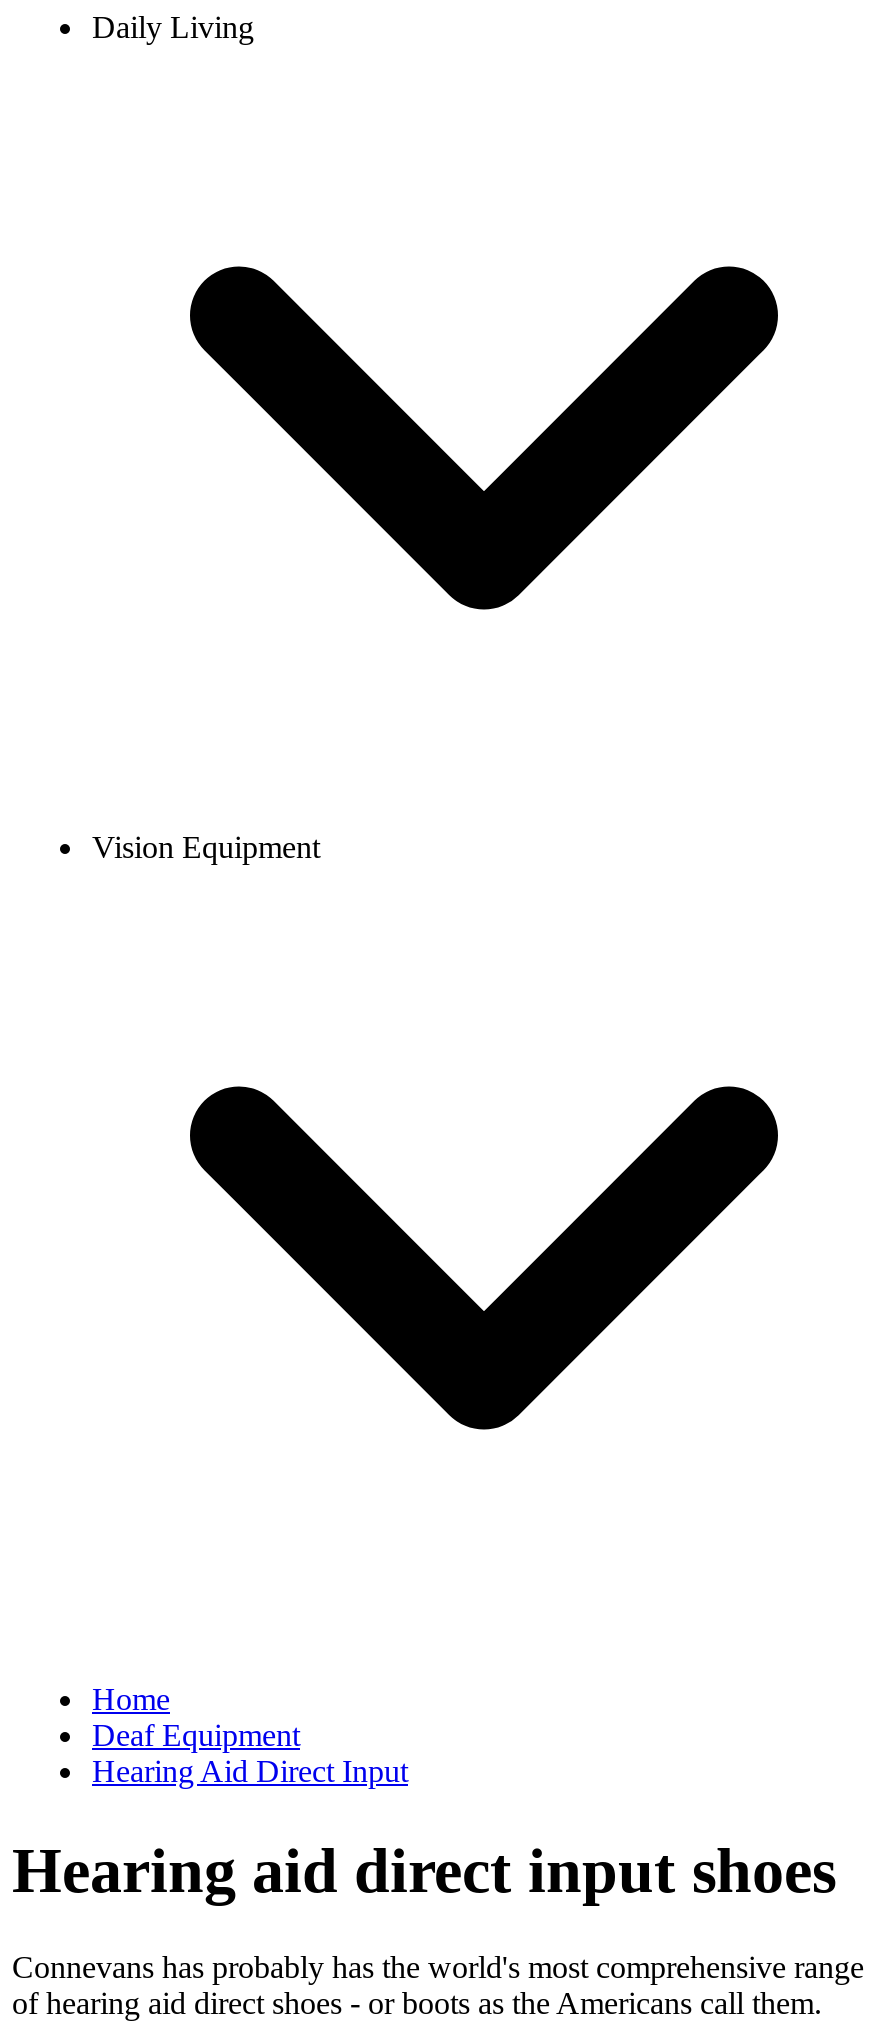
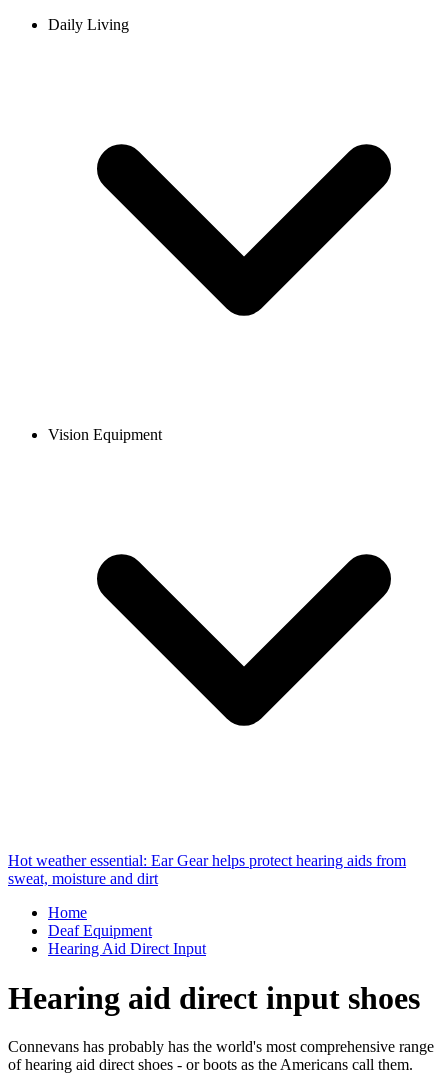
+ Hot weather essential: Ear Gear helps protect hearing aids from
+ sweat, moisture and dirt
